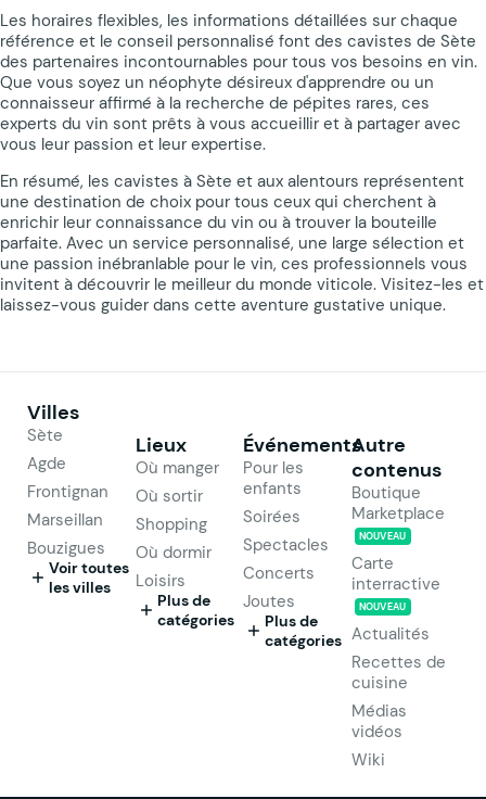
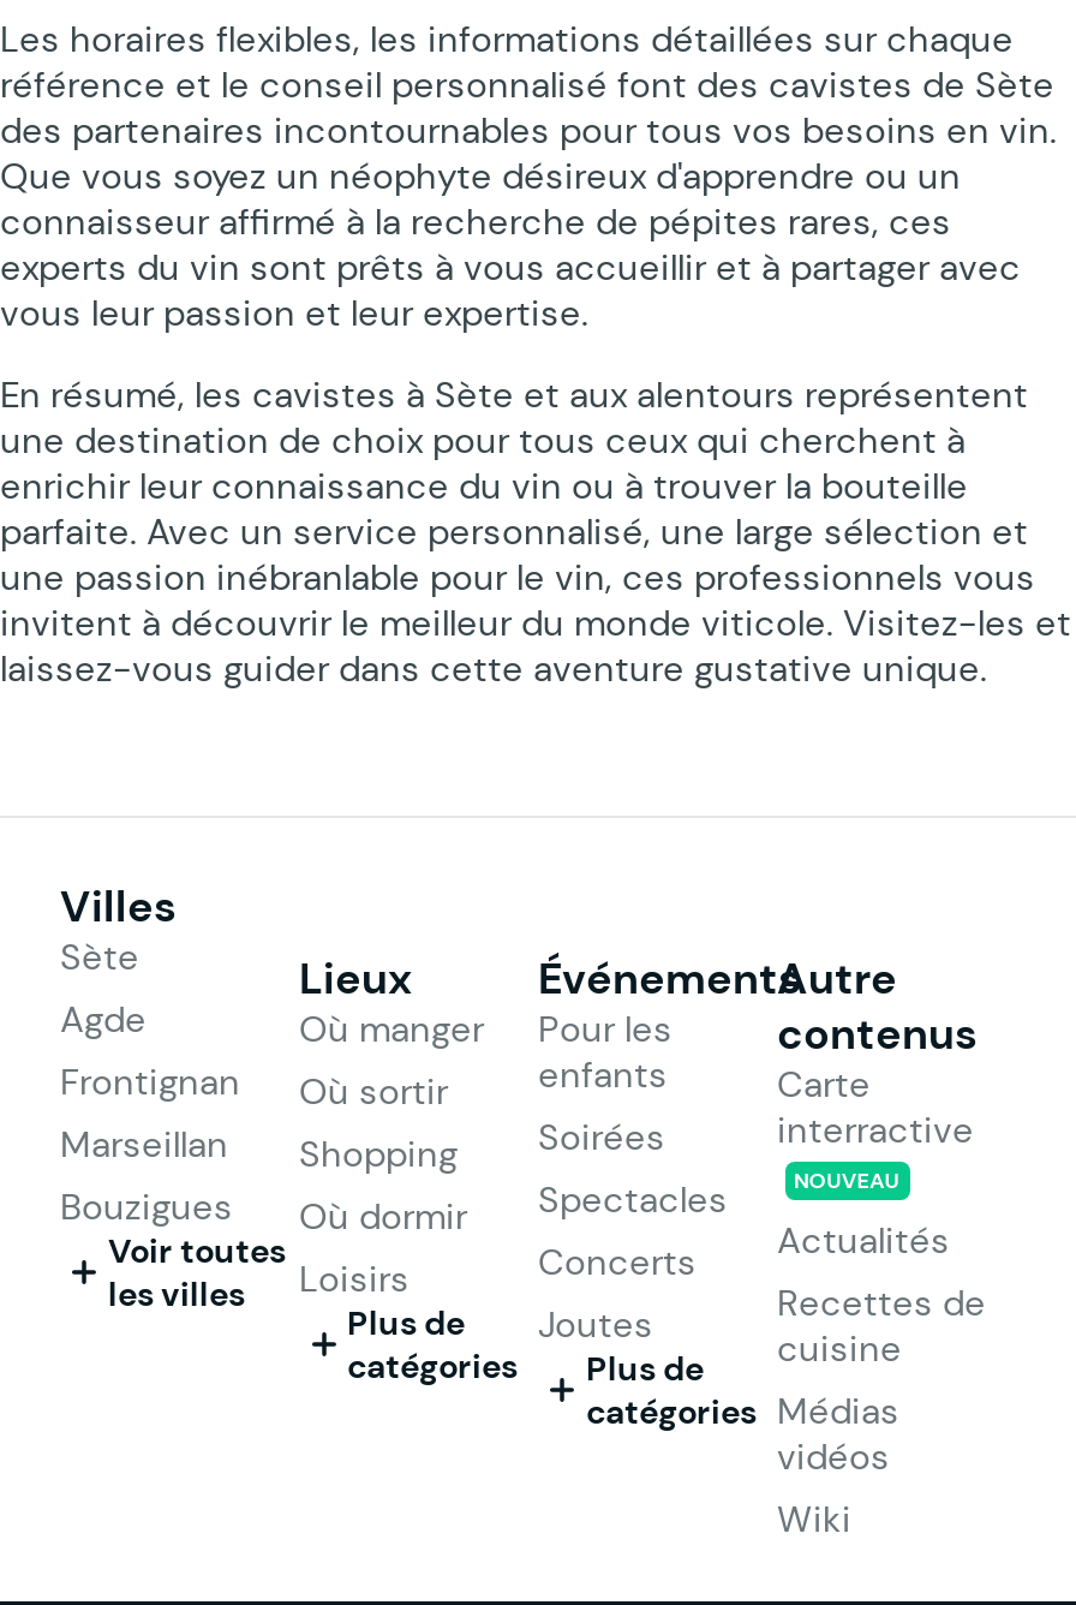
- Boutique
- Marketplace
- NOUVEAU
